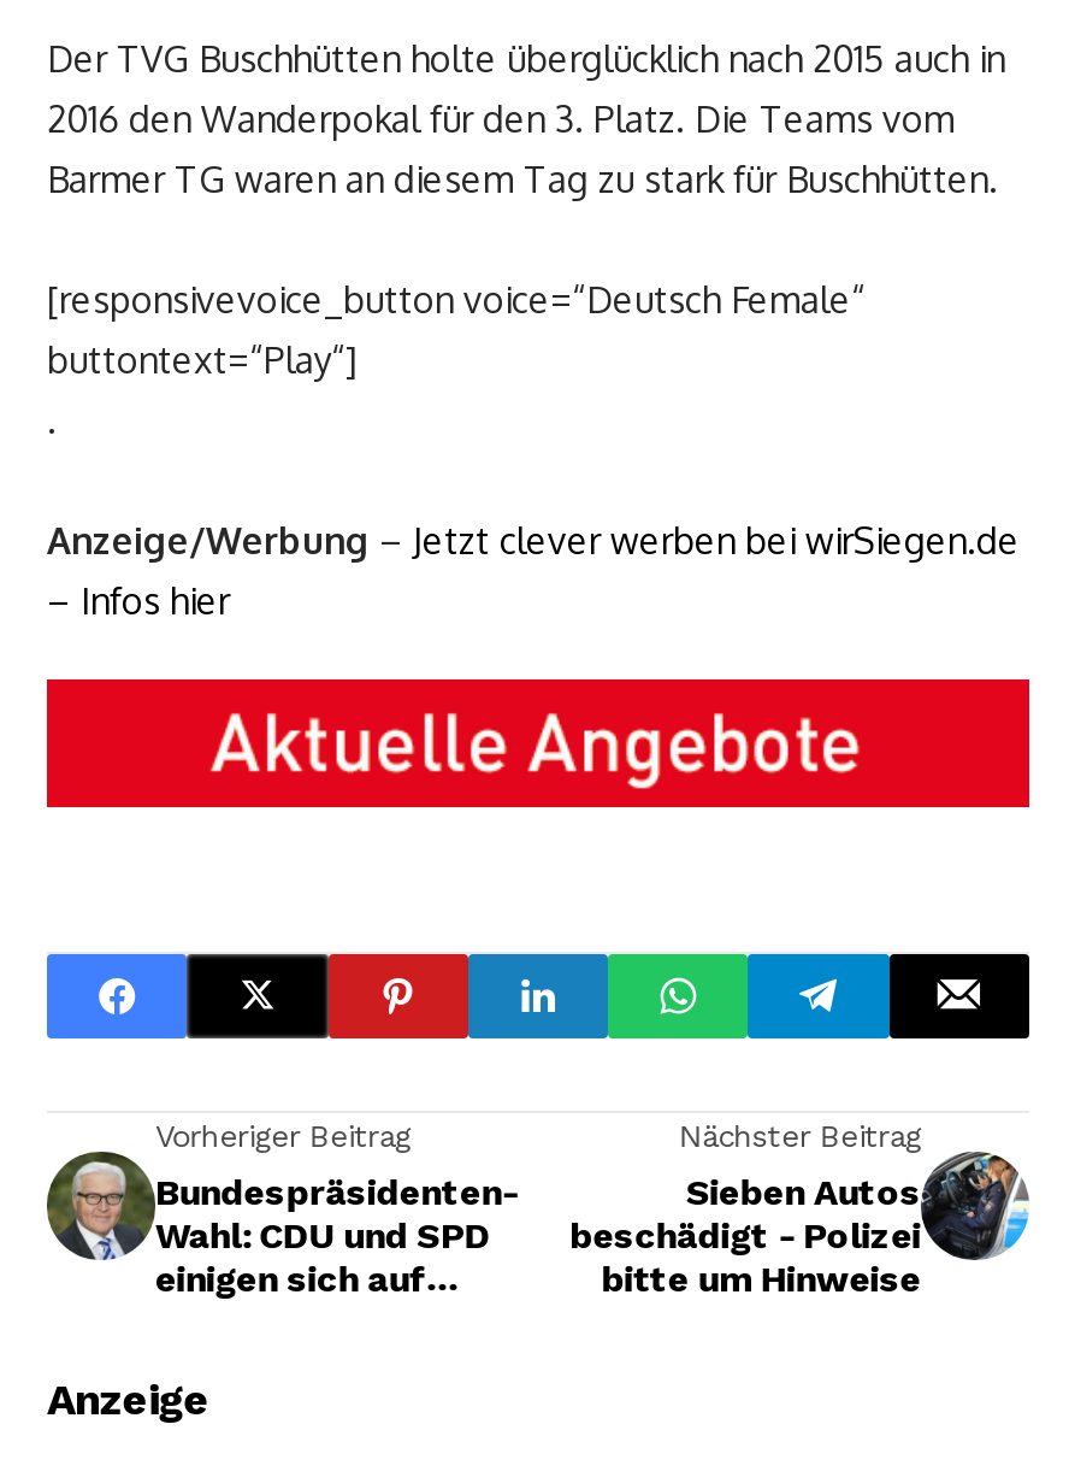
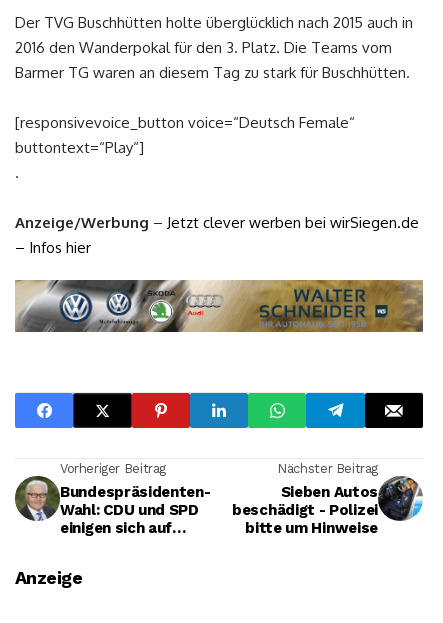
- [image]
+ [image]
